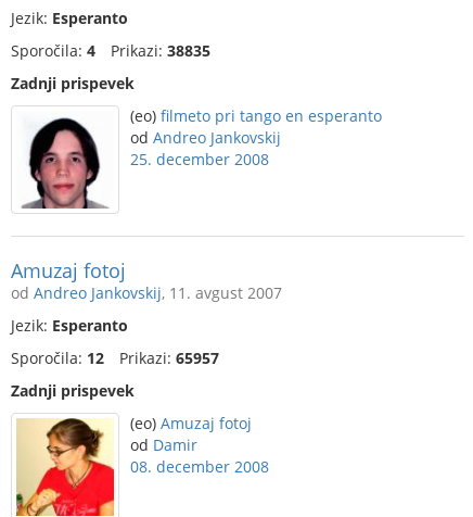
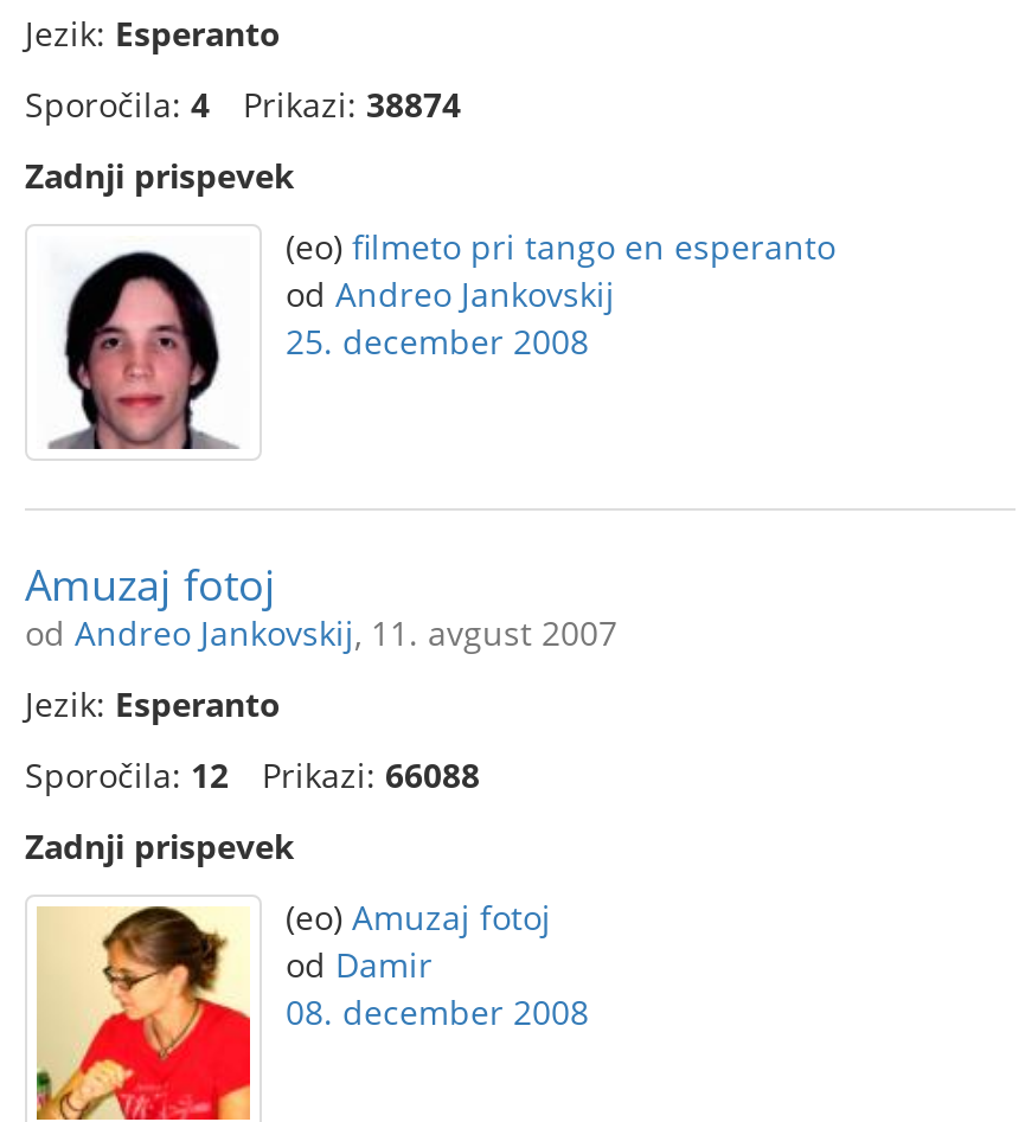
- Sporočila: 4 Prikazi: 38835
+ Sporočila: 4 Prikazi: 38874

- Sporočila: 12 Prikazi: 65957
+ Sporočila: 12 Prikazi: 66088
